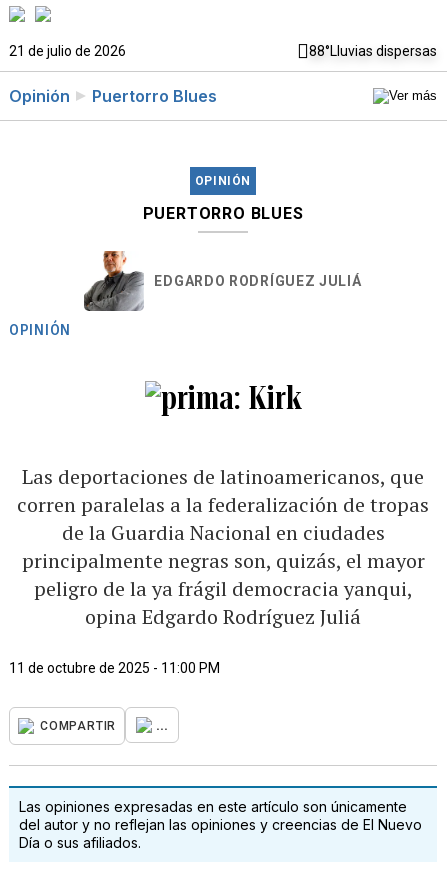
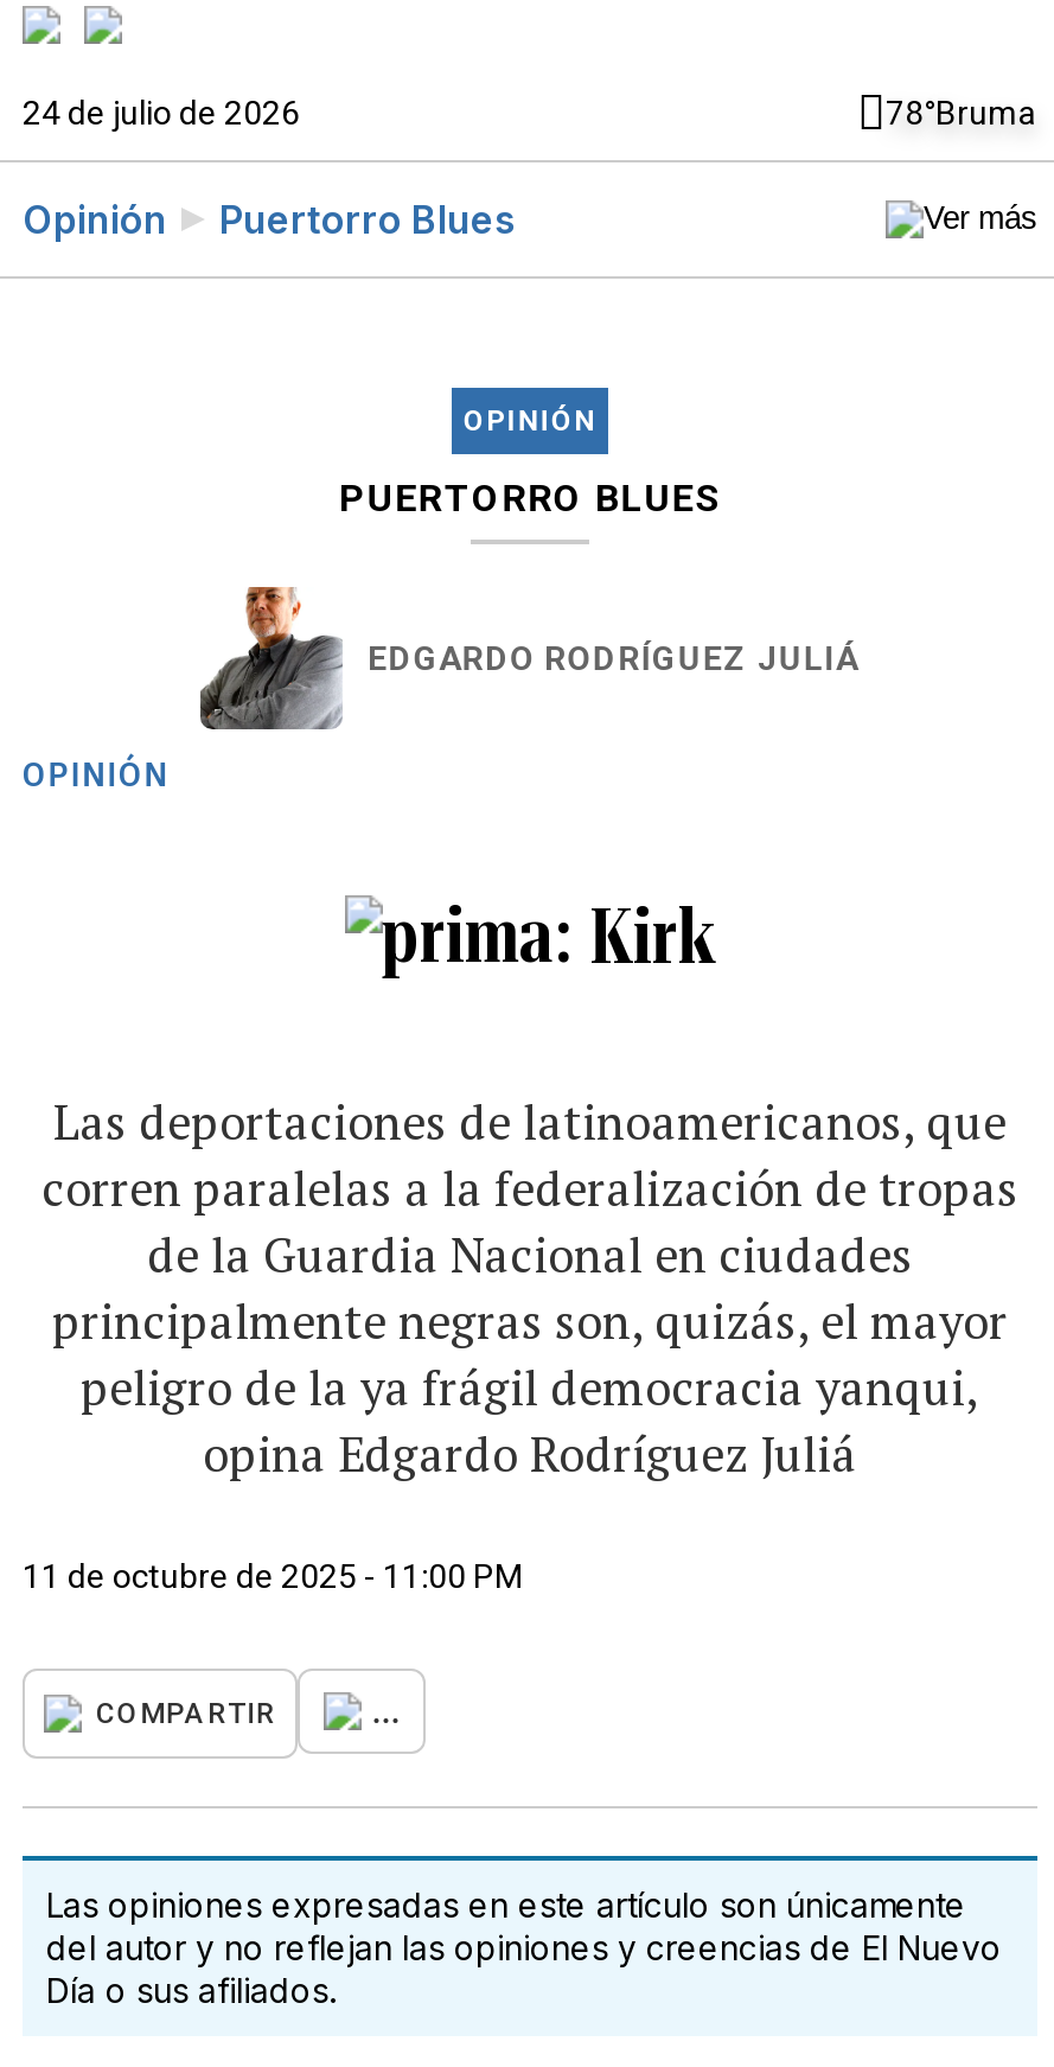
- 21 de julio de 2026
- 88°Lluvias dispersas
+ 24 de julio de 2026
+ 78°Bruma
